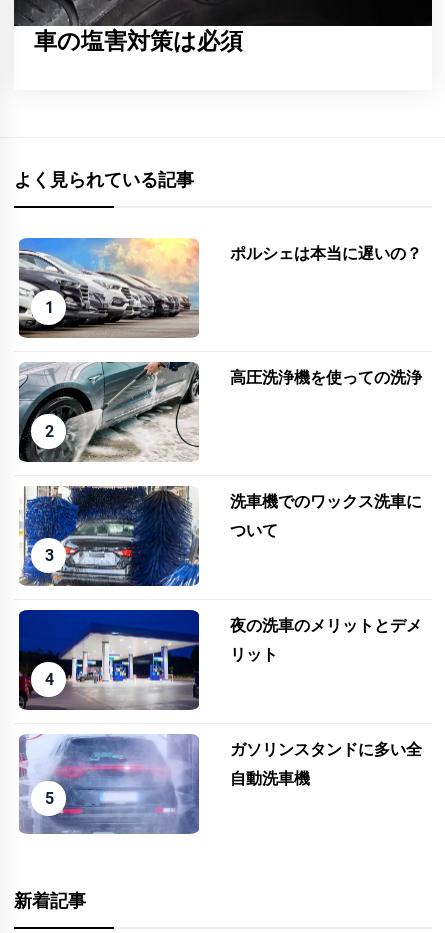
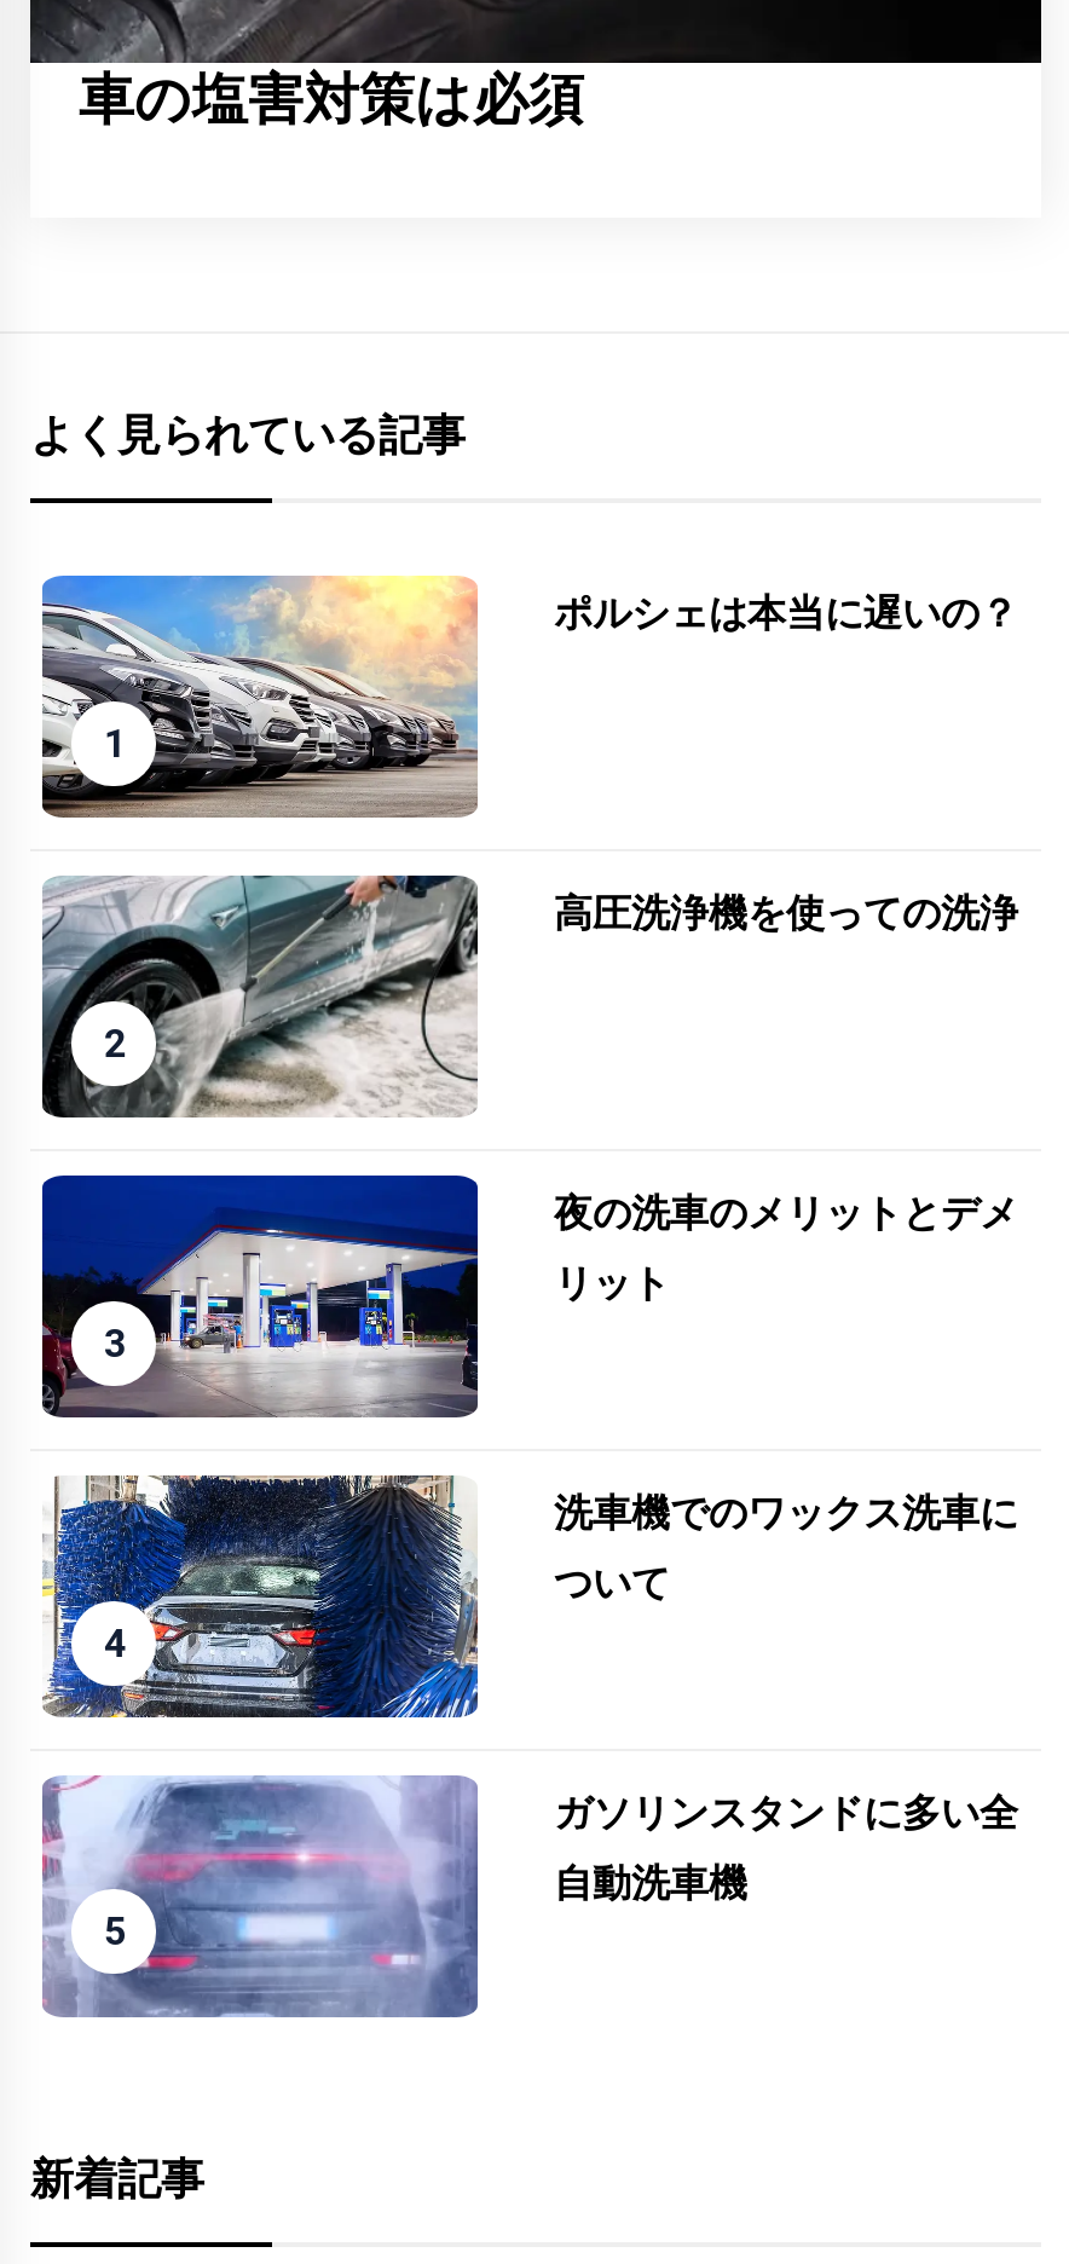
moved down: [image] | 洗車機でのワックス洗車に | ついて

moved up: [image] | 夜の洗車のメリットとデメ | リット
